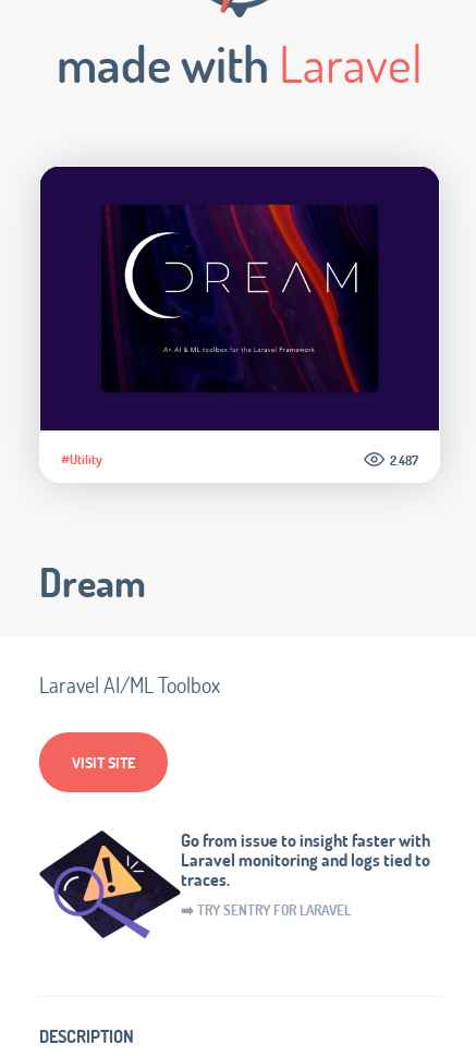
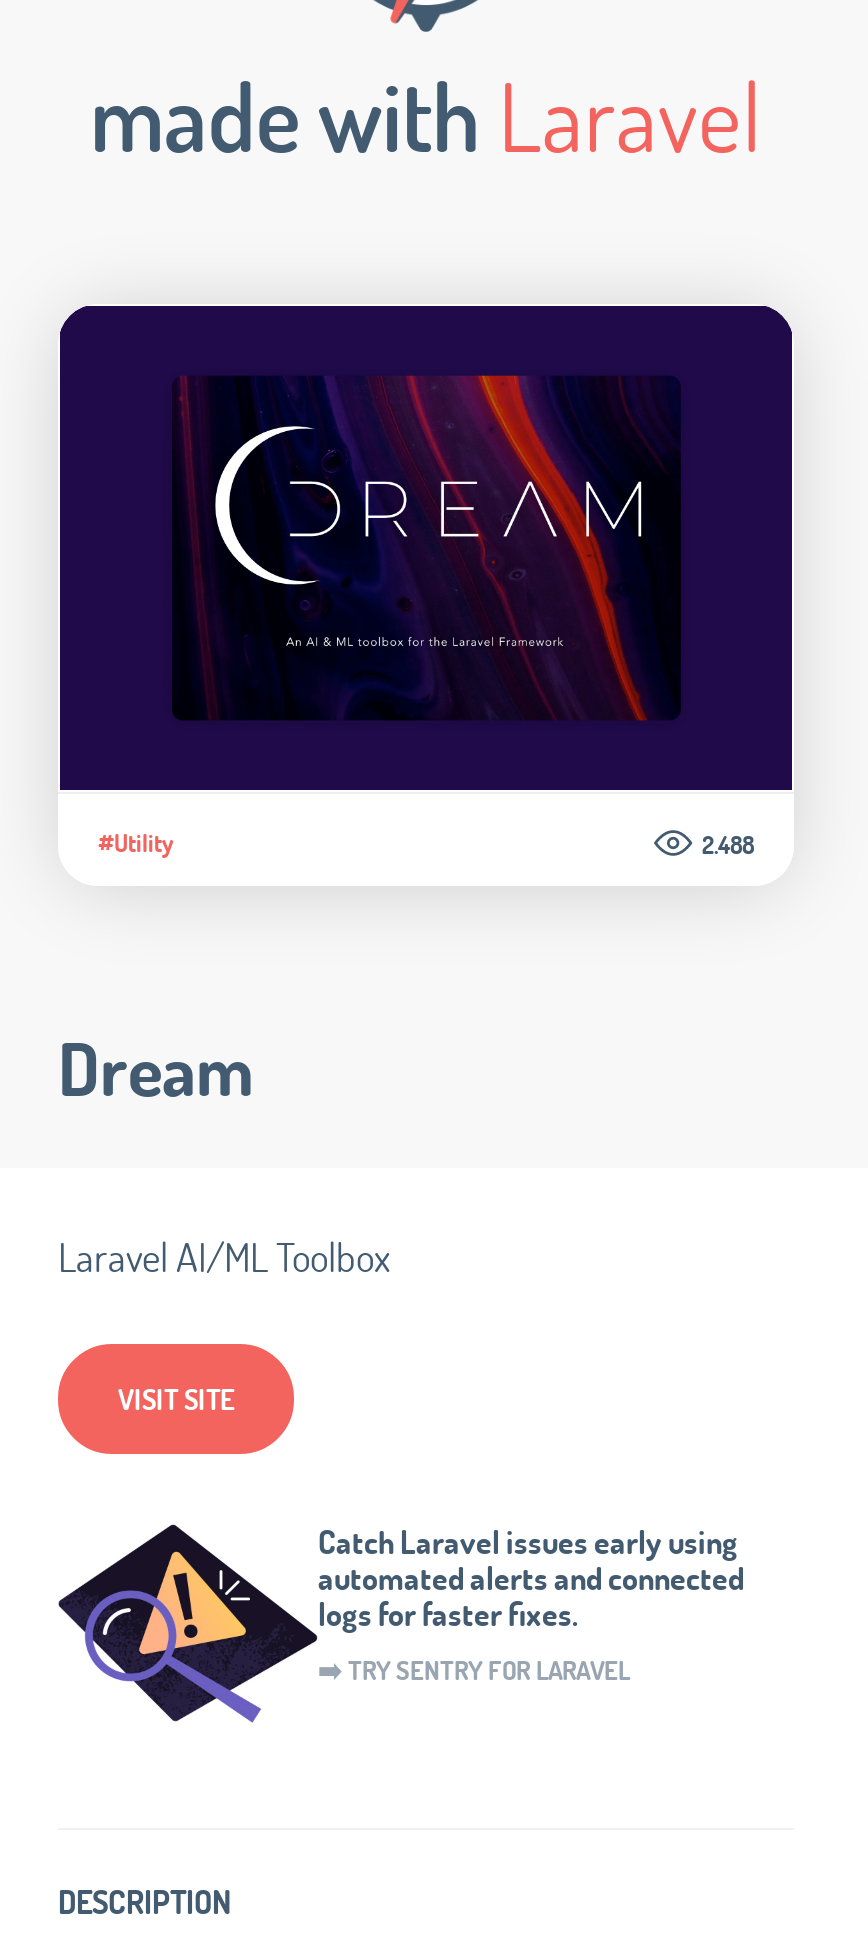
- 2.487
+ 2.488

- Go from issue to insight faster with
- Laravel monitoring and logs tied to
- traces.
+ Catch Laravel issues early using
+ automated alerts and connected
+ logs for faster fixes.
